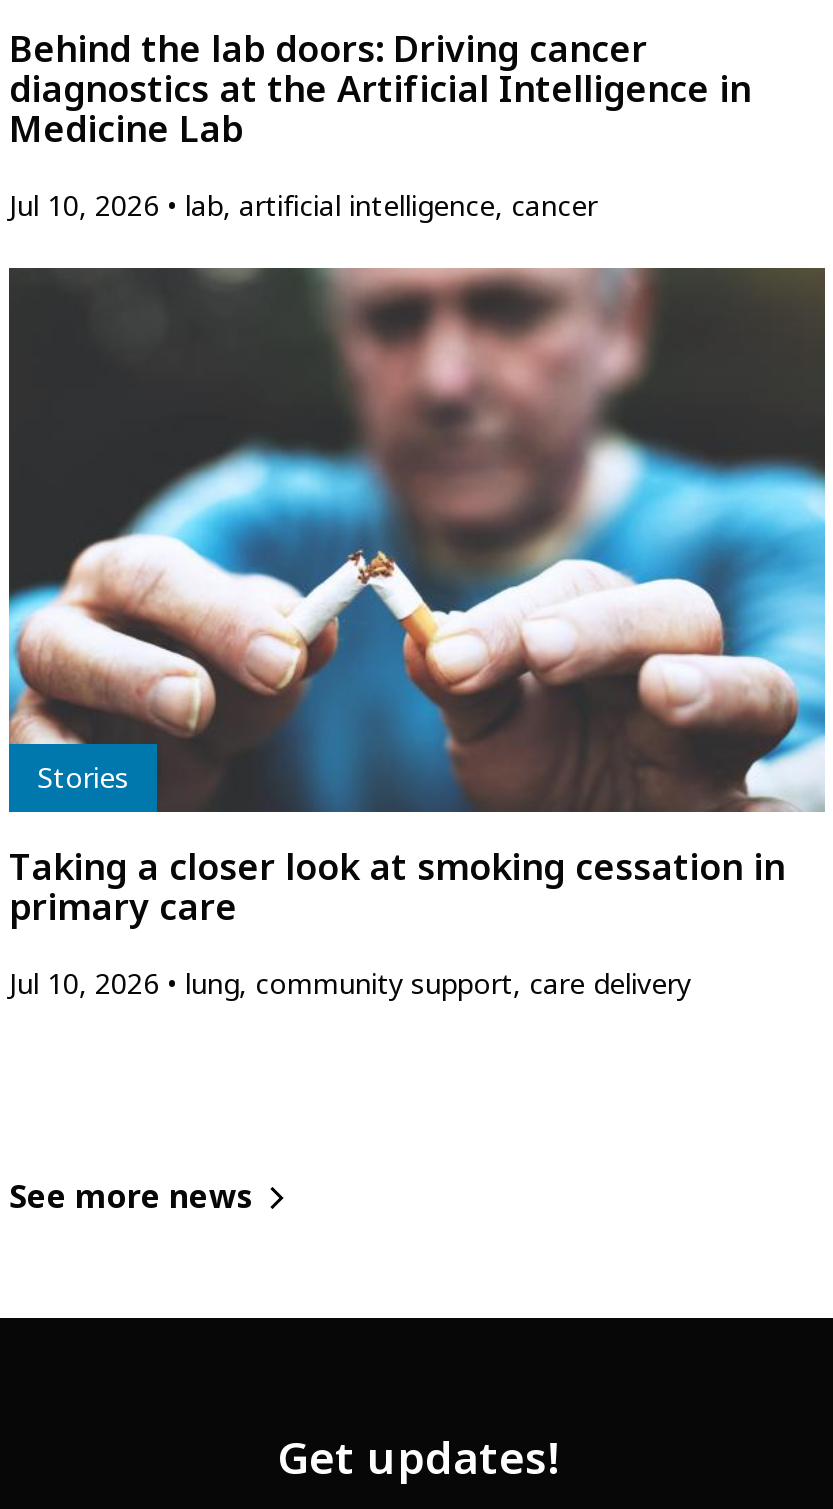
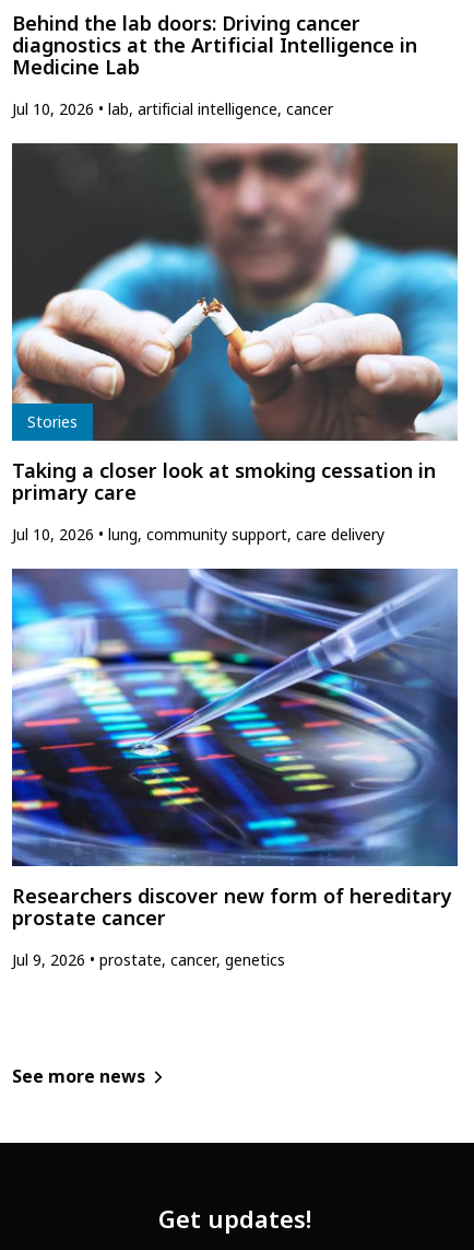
+ [image]
+ Researchers discover new form of hereditary
+ prostate cancer
+ Jul 9, 2026
+ prostate, cancer, genetics
